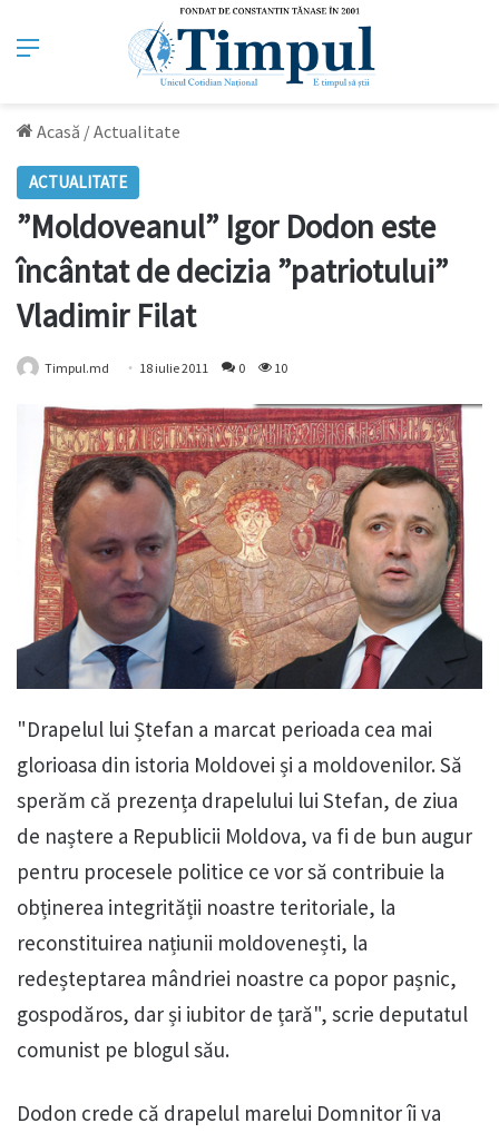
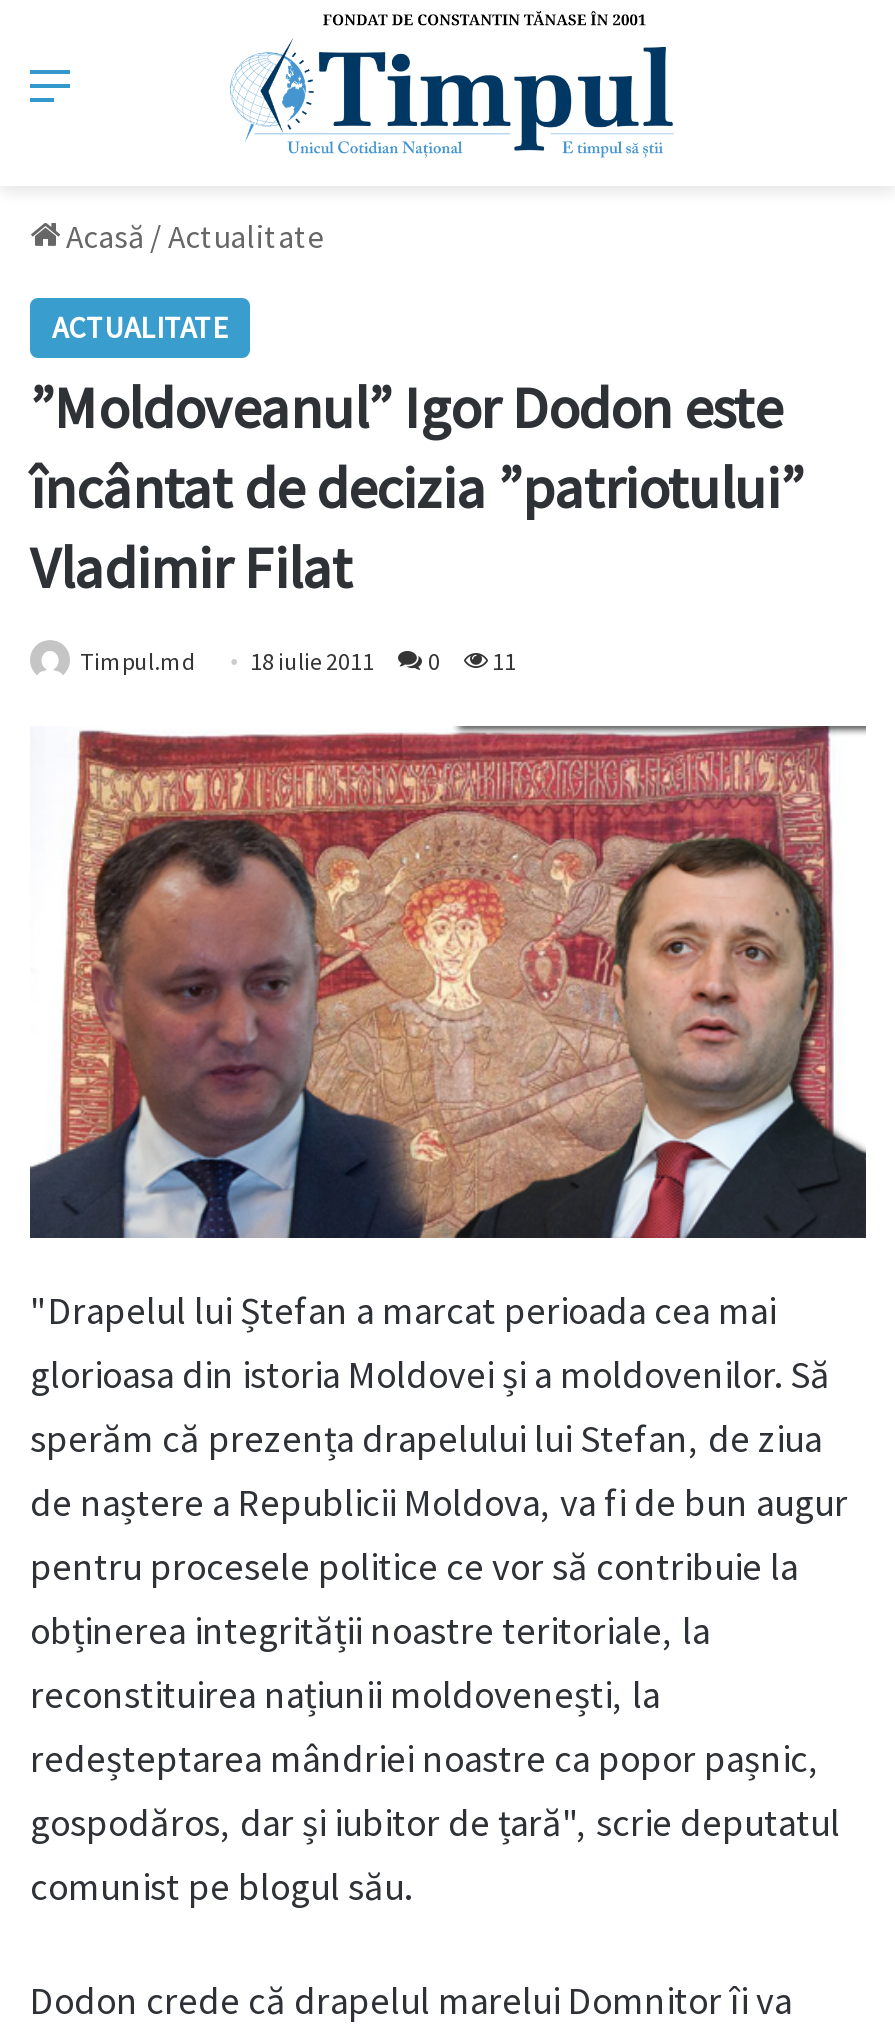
- Timpul.md 18 iulie 2011 0 10
+ Timpul.md 18 iulie 2011 0 11
